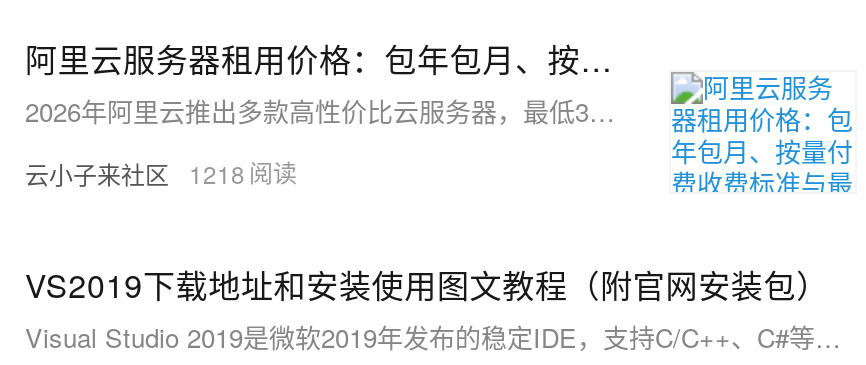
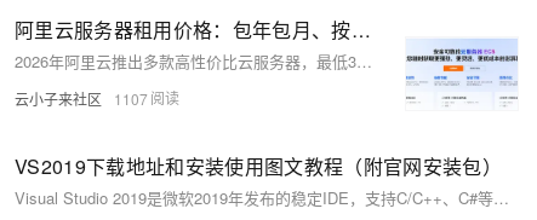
- [image]
+ [image]

- 云小子来社区 1218
+ 云小子来社区 1107
